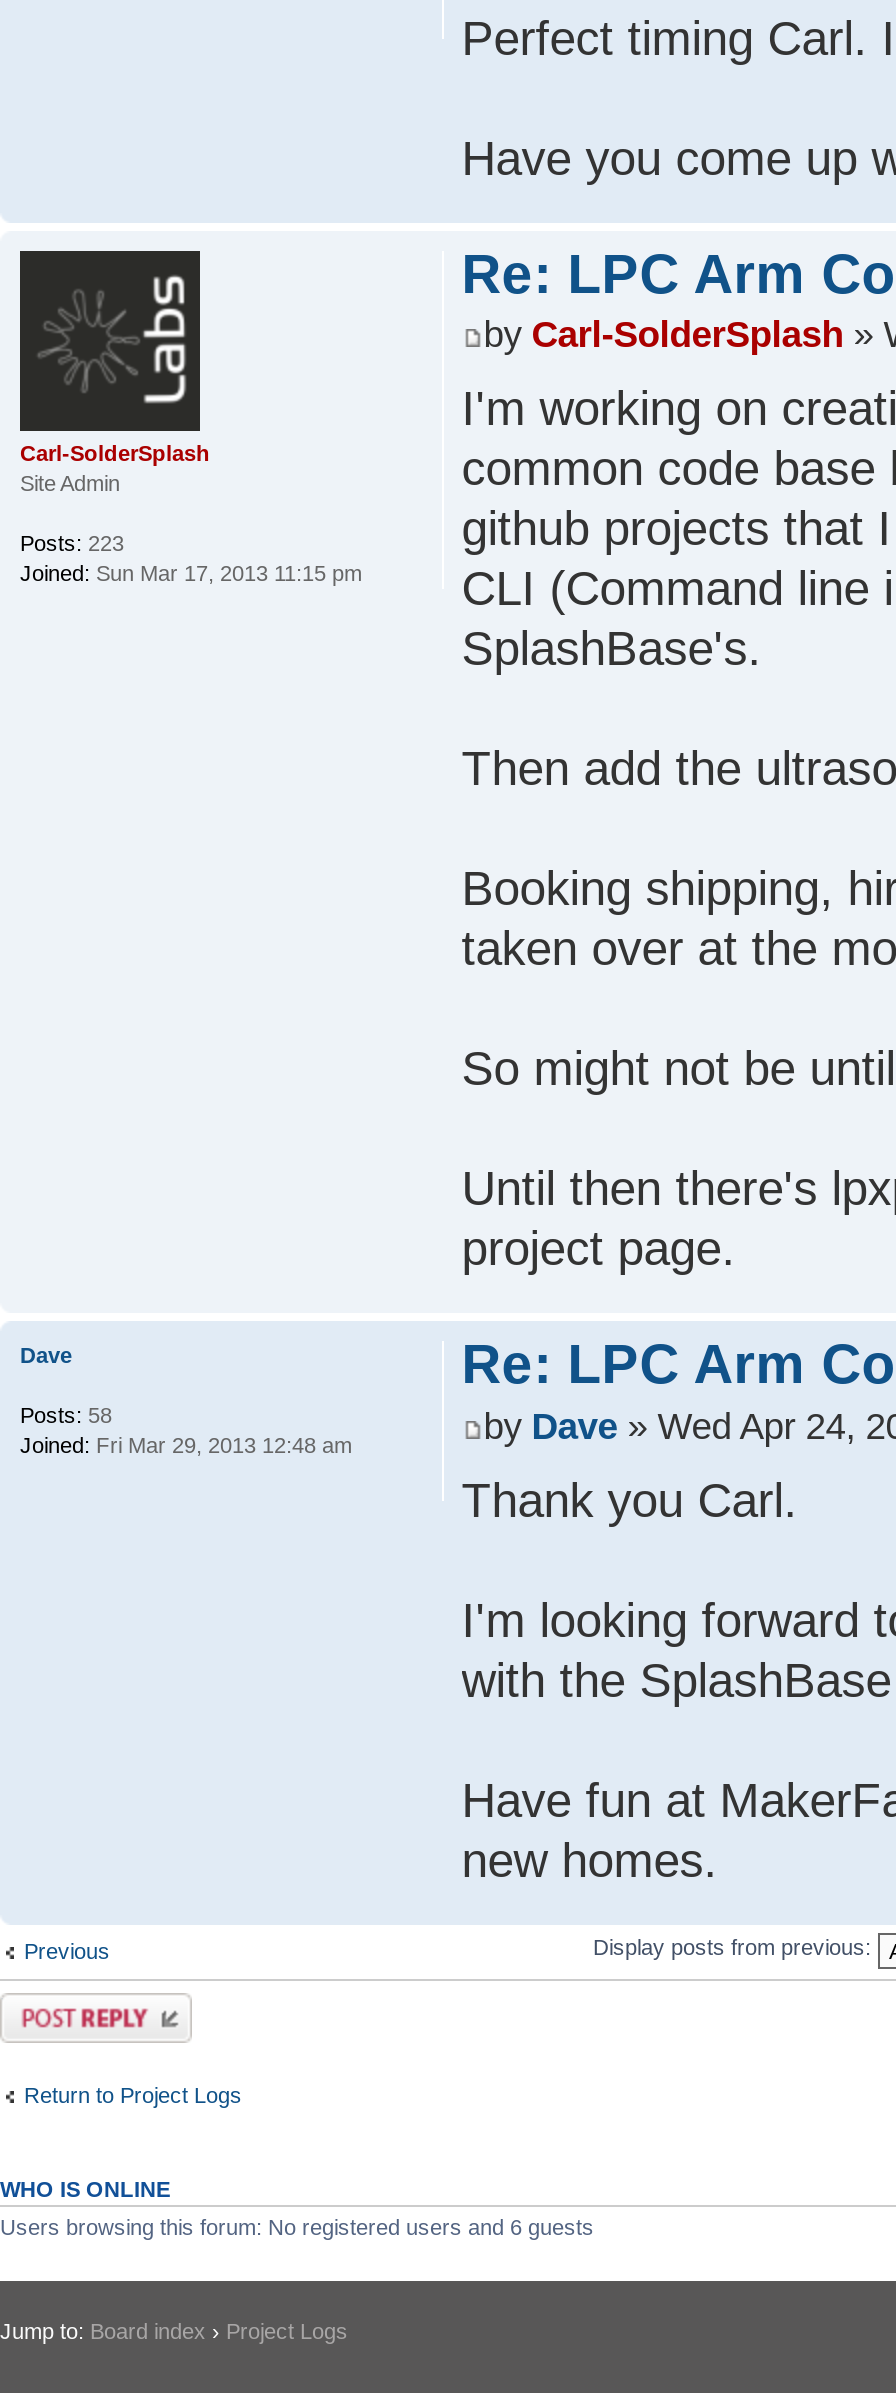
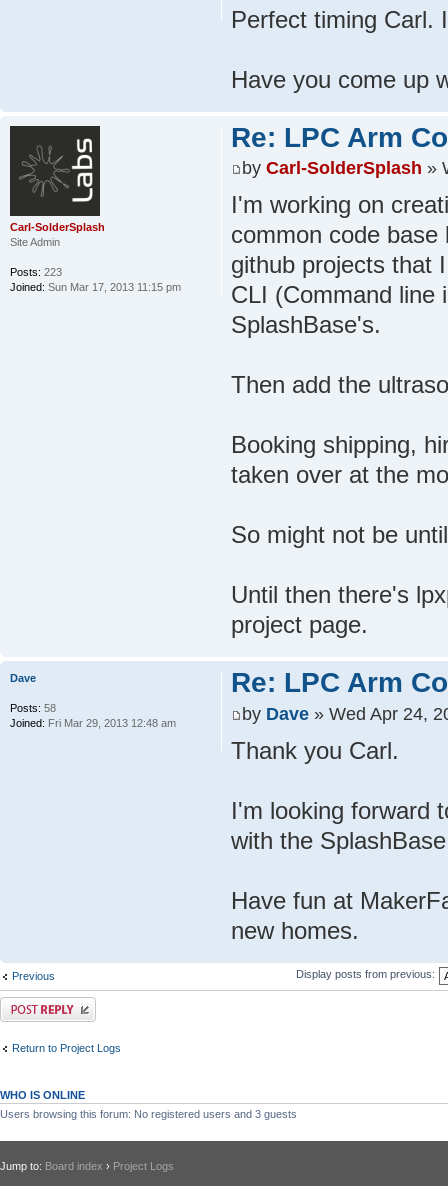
- Users browsing this forum: No registered users and 6 guests
+ Users browsing this forum: No registered users and 3 guests
